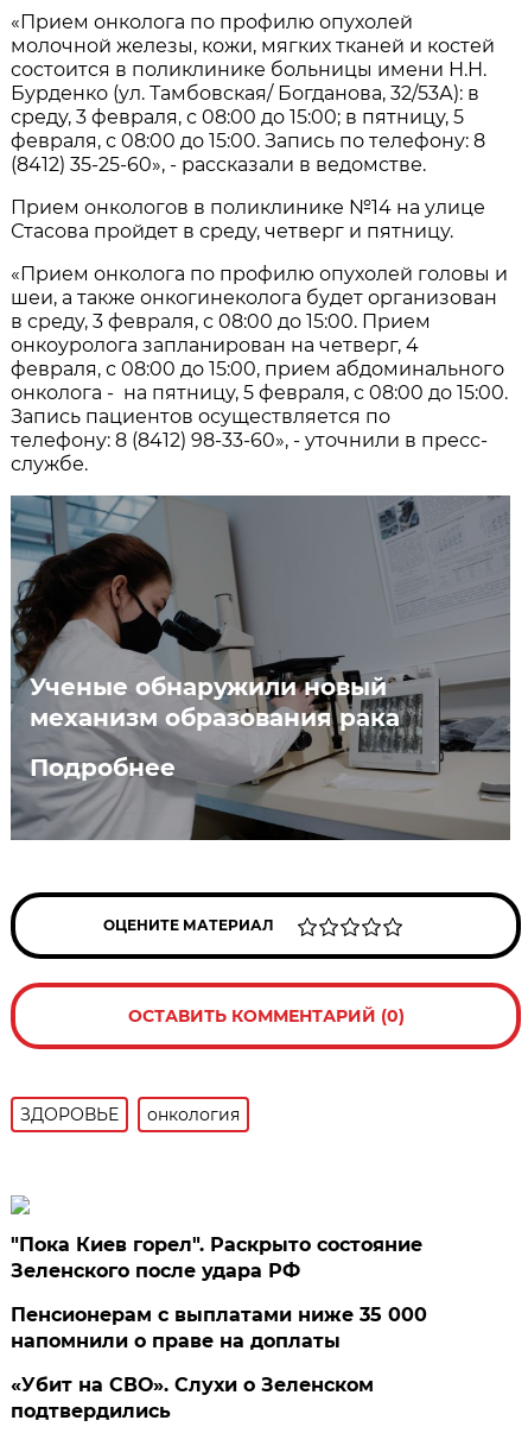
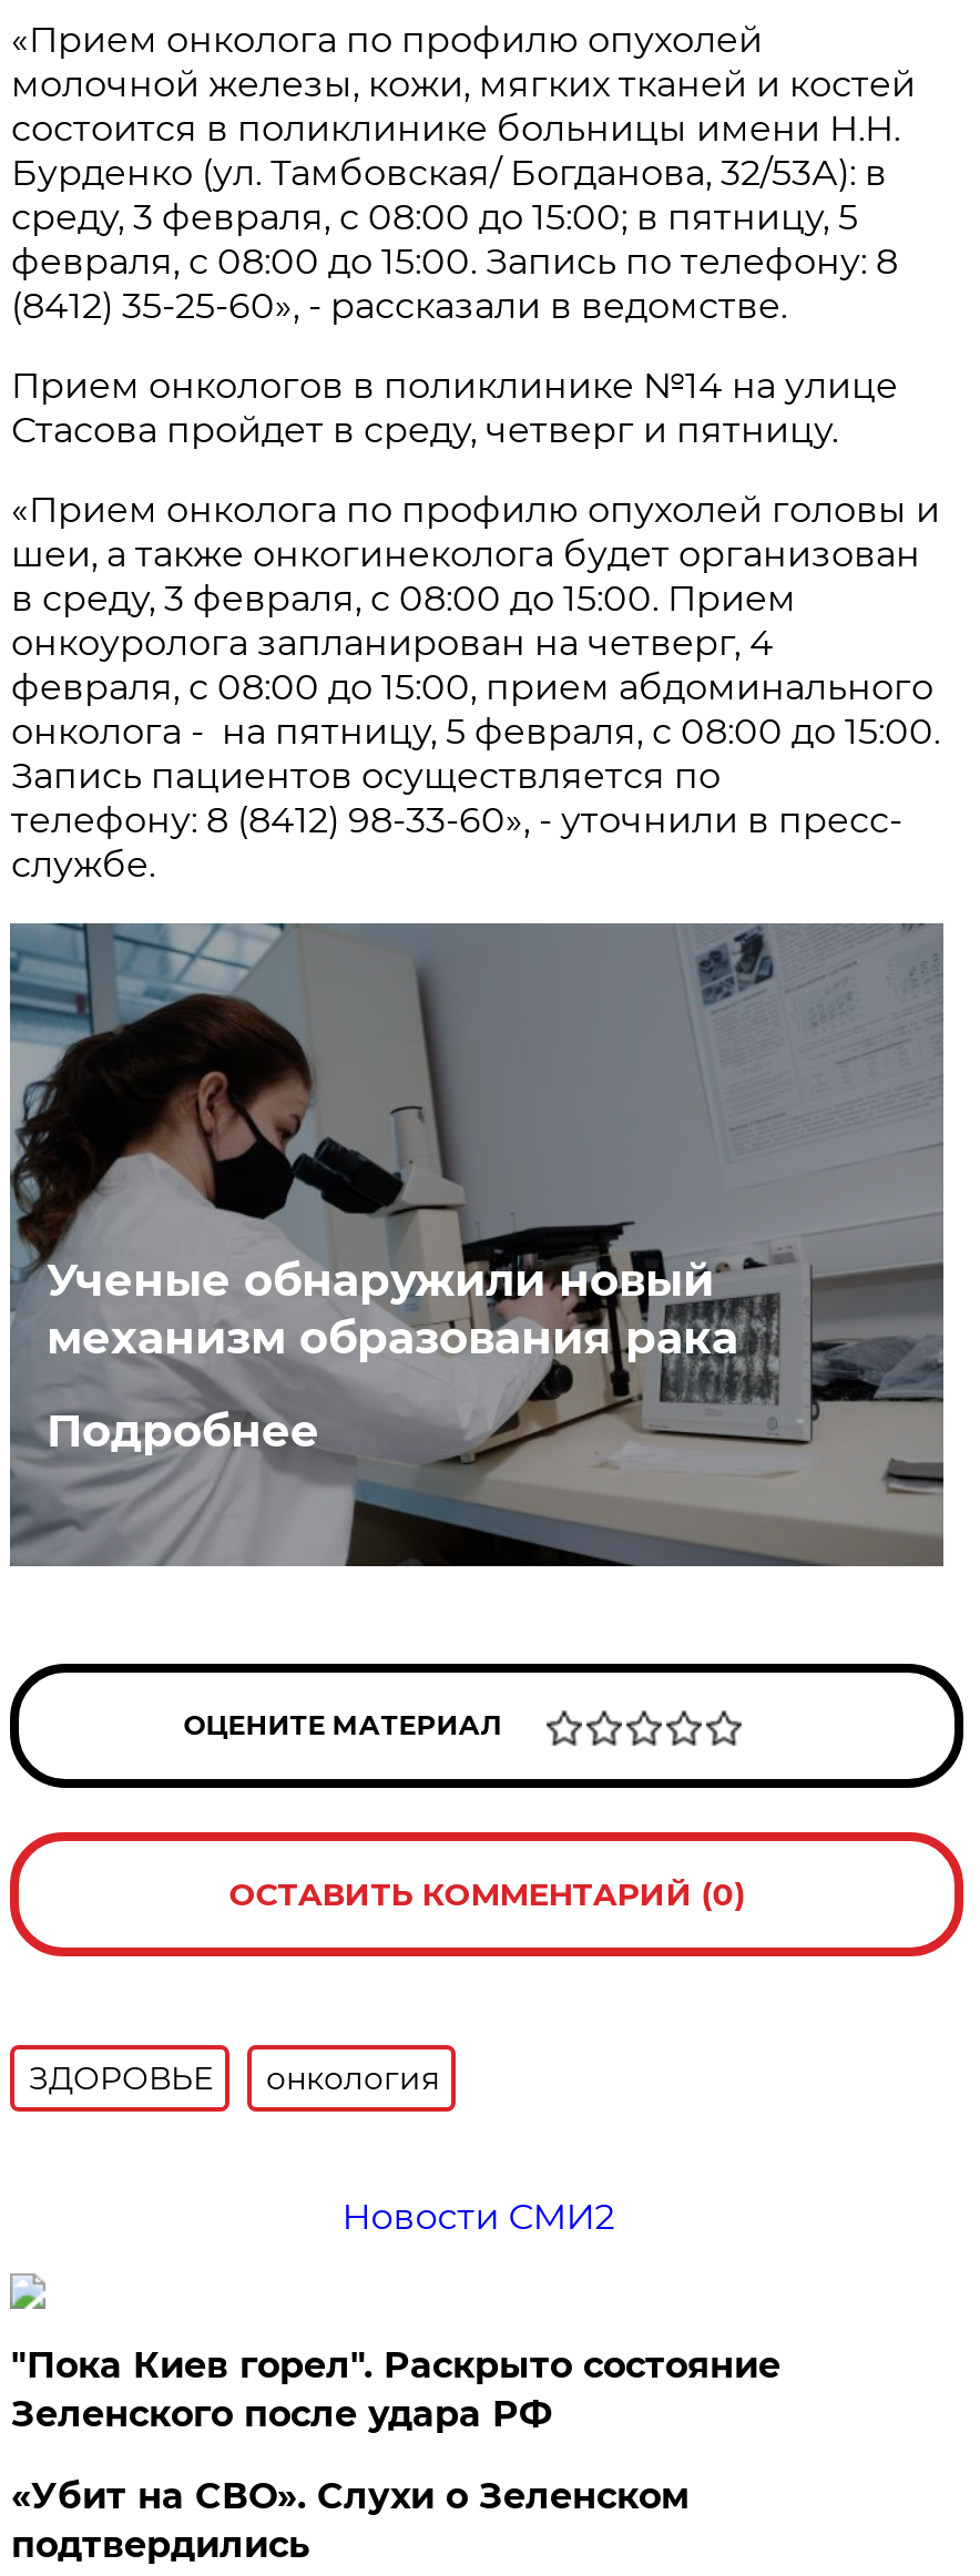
+ Новости СМИ2

moved down: "Пока Киев горел". Раскрыто состояние | Зеленского после удара РФ

- Пенсионерам с выплатами ниже 35 000
- напомнили о праве на доплаты
